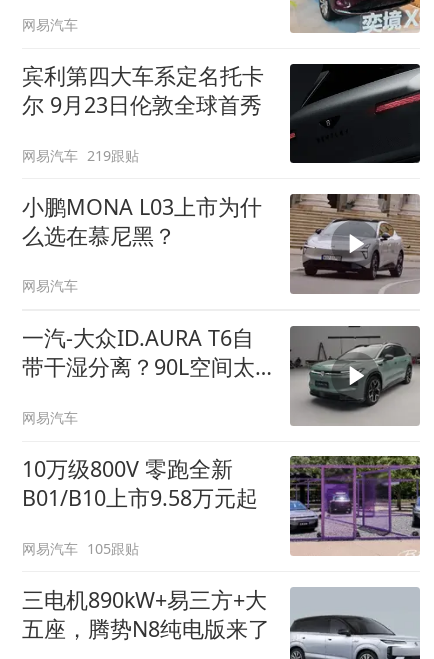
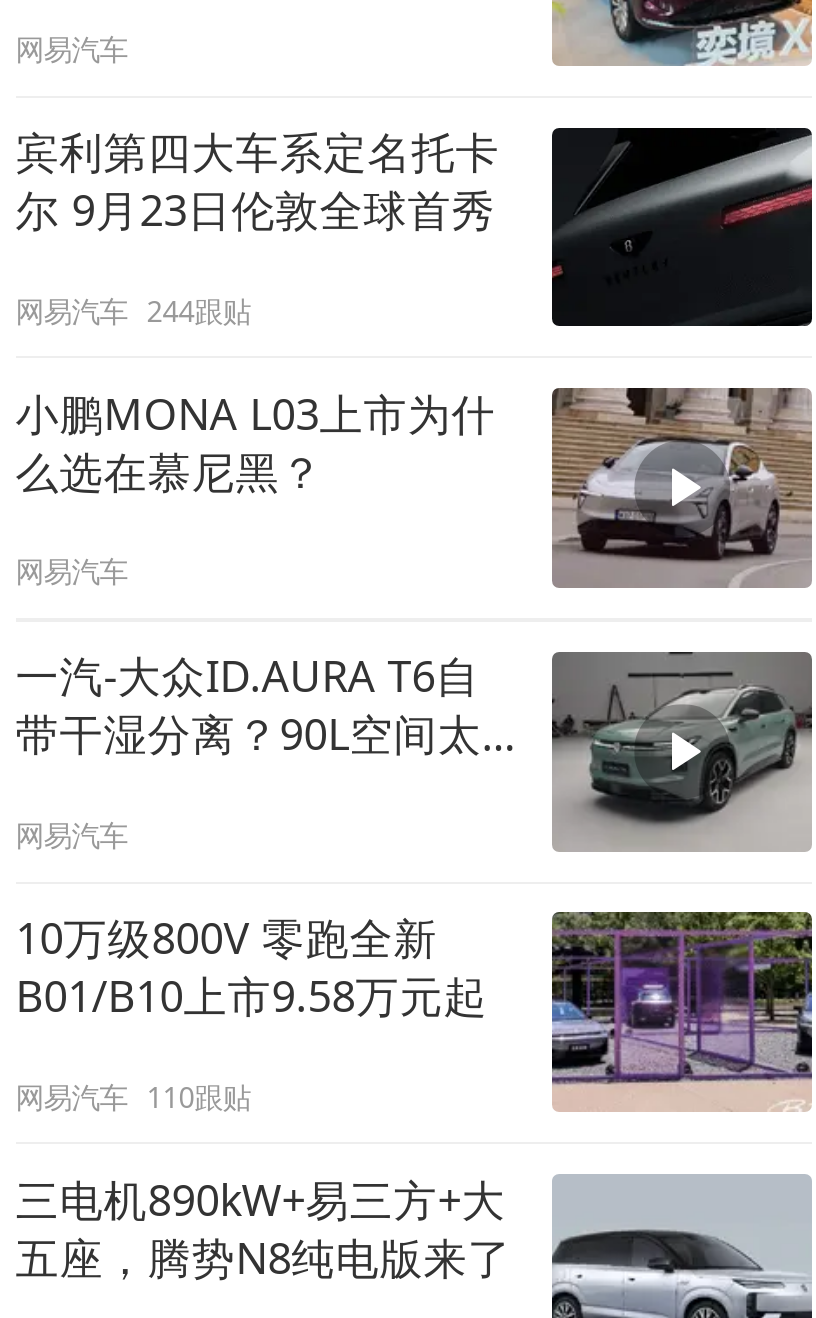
- 网易汽车 219跟贴
+ 网易汽车 244跟贴

- 网易汽车 105跟贴
+ 网易汽车 110跟贴
